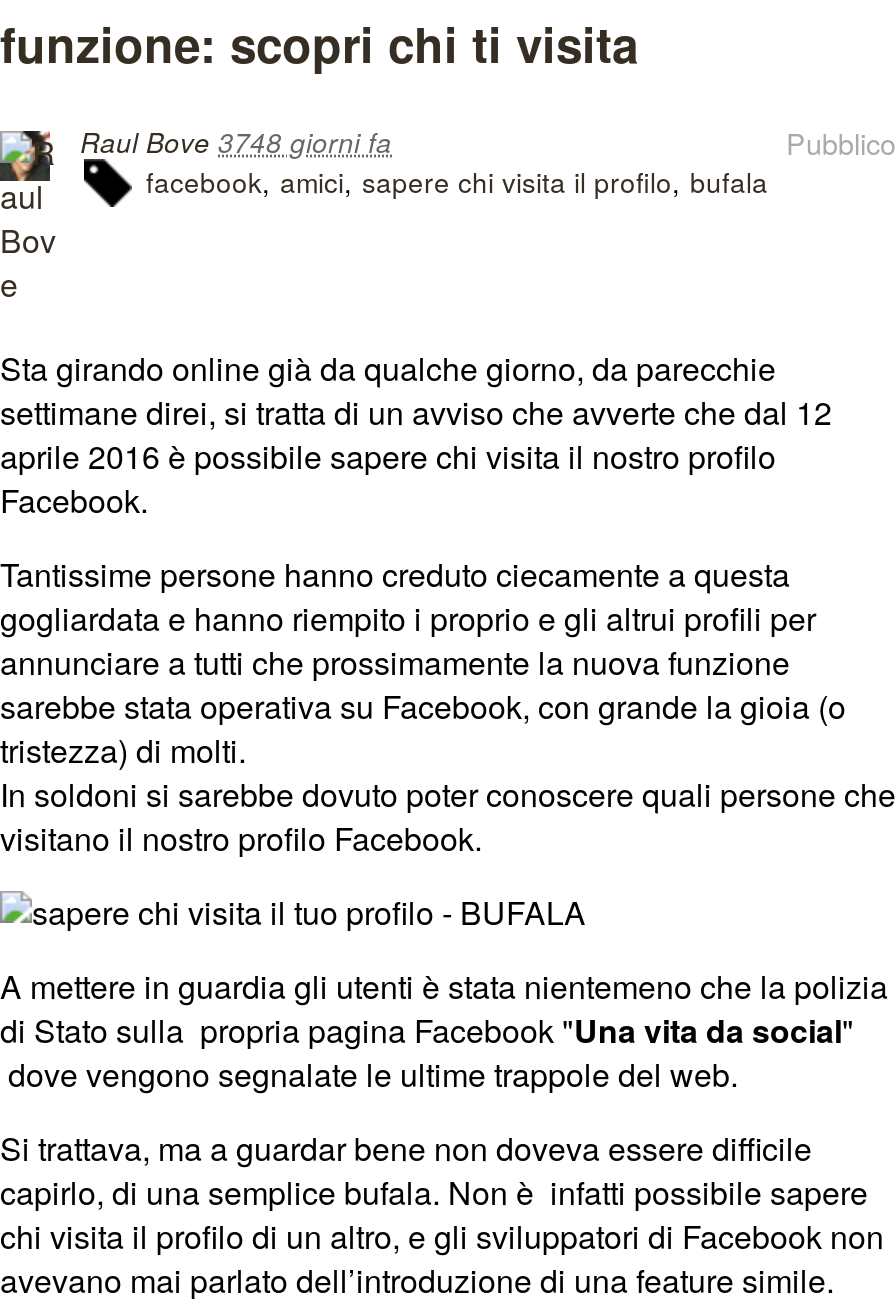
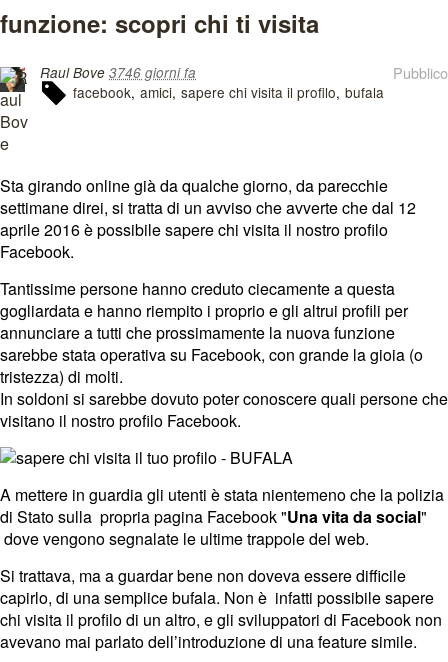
- Raul Bove 3748 giorni fa
+ Raul Bove 3746 giorni fa
